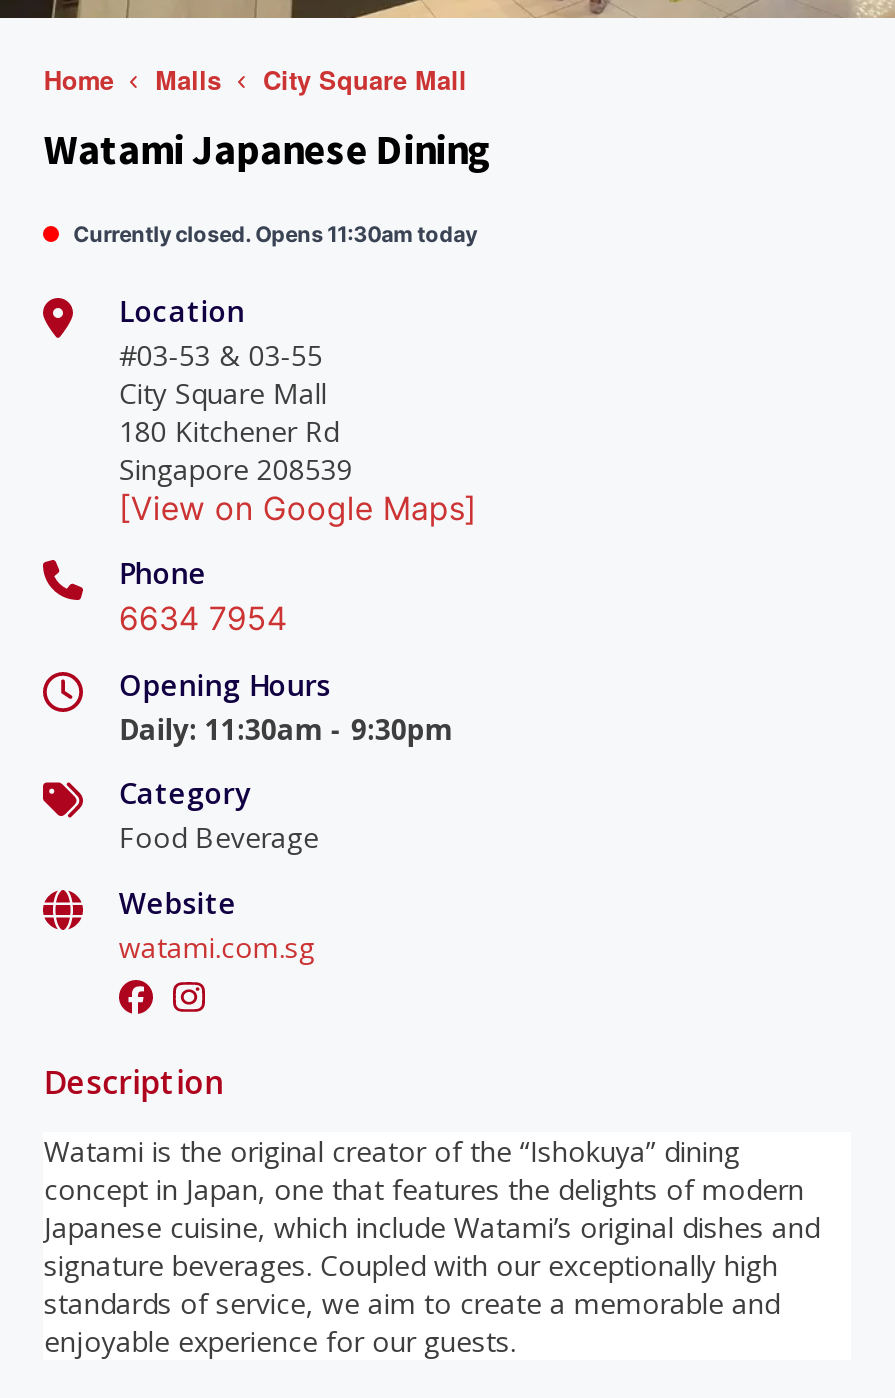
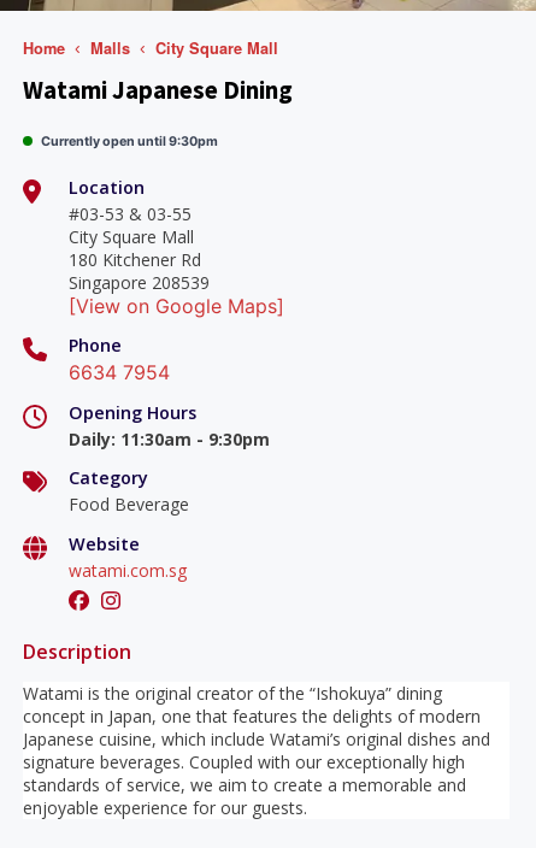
- Currently closed. Opens 11:30am today
+ Currently open until 9:30pm
